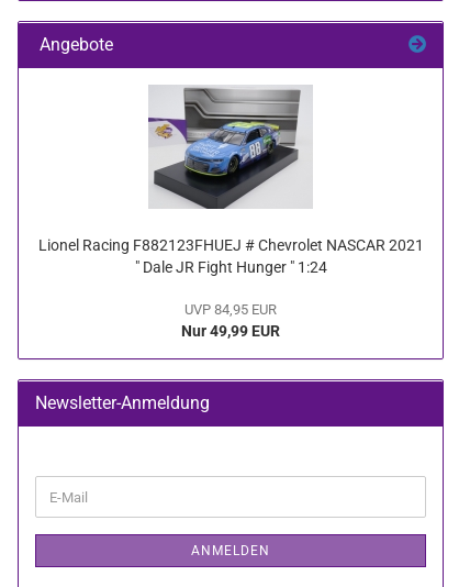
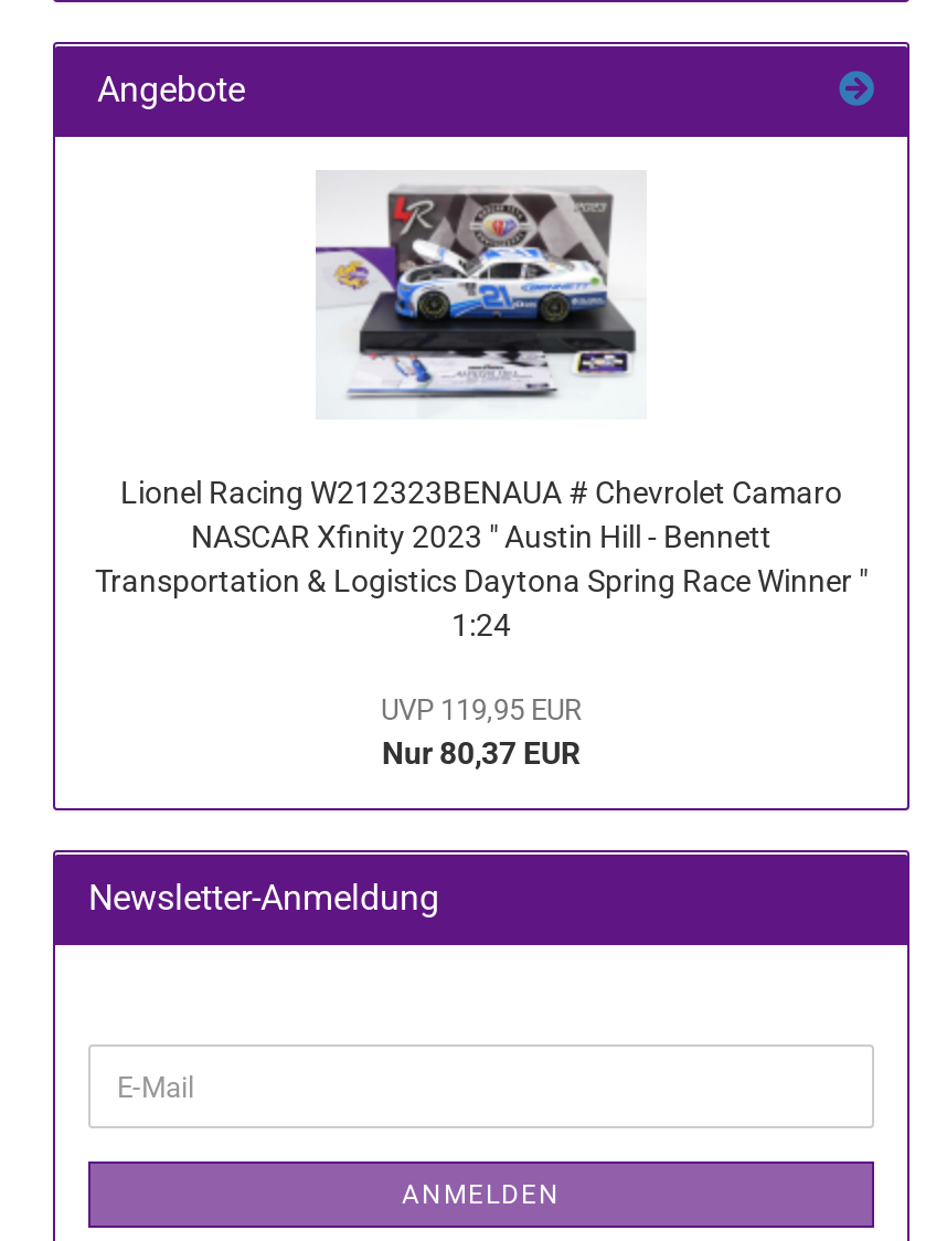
- [image]
+ [image]

- Lionel Racing F882123FHUEJ # Chevrolet NASCAR 2021
- " Dale JR Fight Hunger " 1:24
+ Lionel Racing W212323BENAUA # Chevrolet Camaro
+ NASCAR Xfinity 2023 " Austin Hill - Bennett
+ Transportation & Logistics Daytona Spring Race Winner "
+ 1:24

- UVP 84,95 EUR
- Nur 49,99 EUR
+ UVP 119,95 EUR
+ Nur 80,37 EUR
